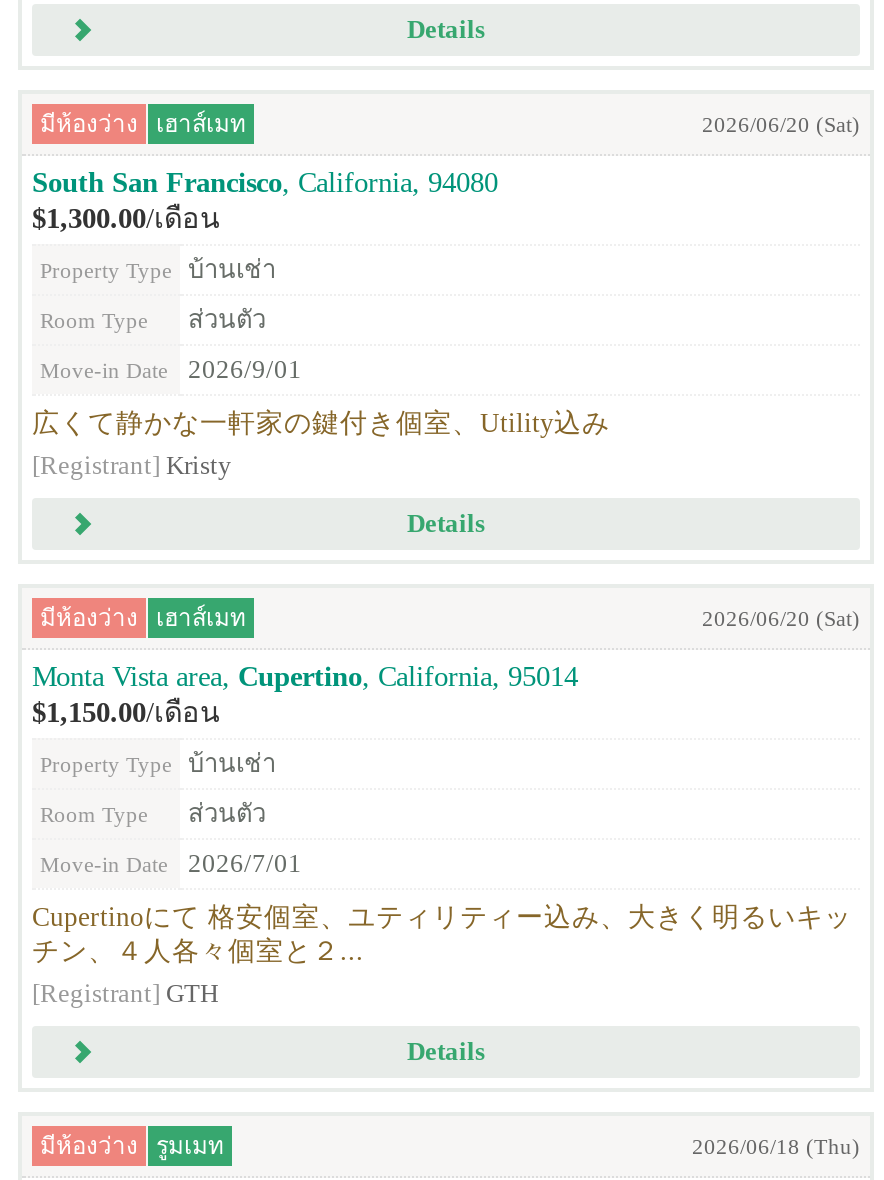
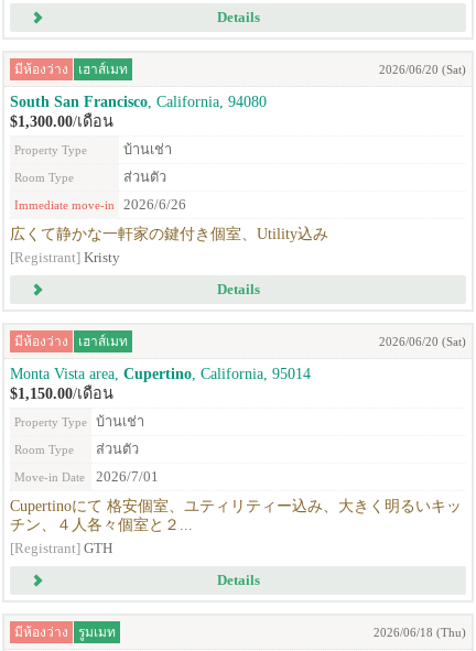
- Move-in Date
- 2026/9/01
+ Immediate move-in
+ 2026/6/26
